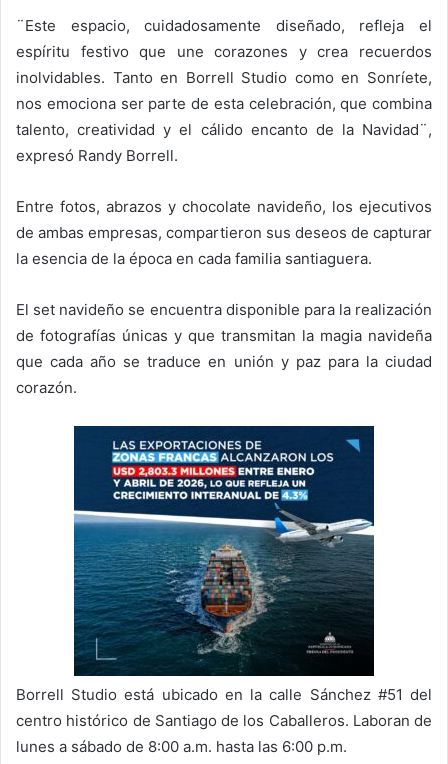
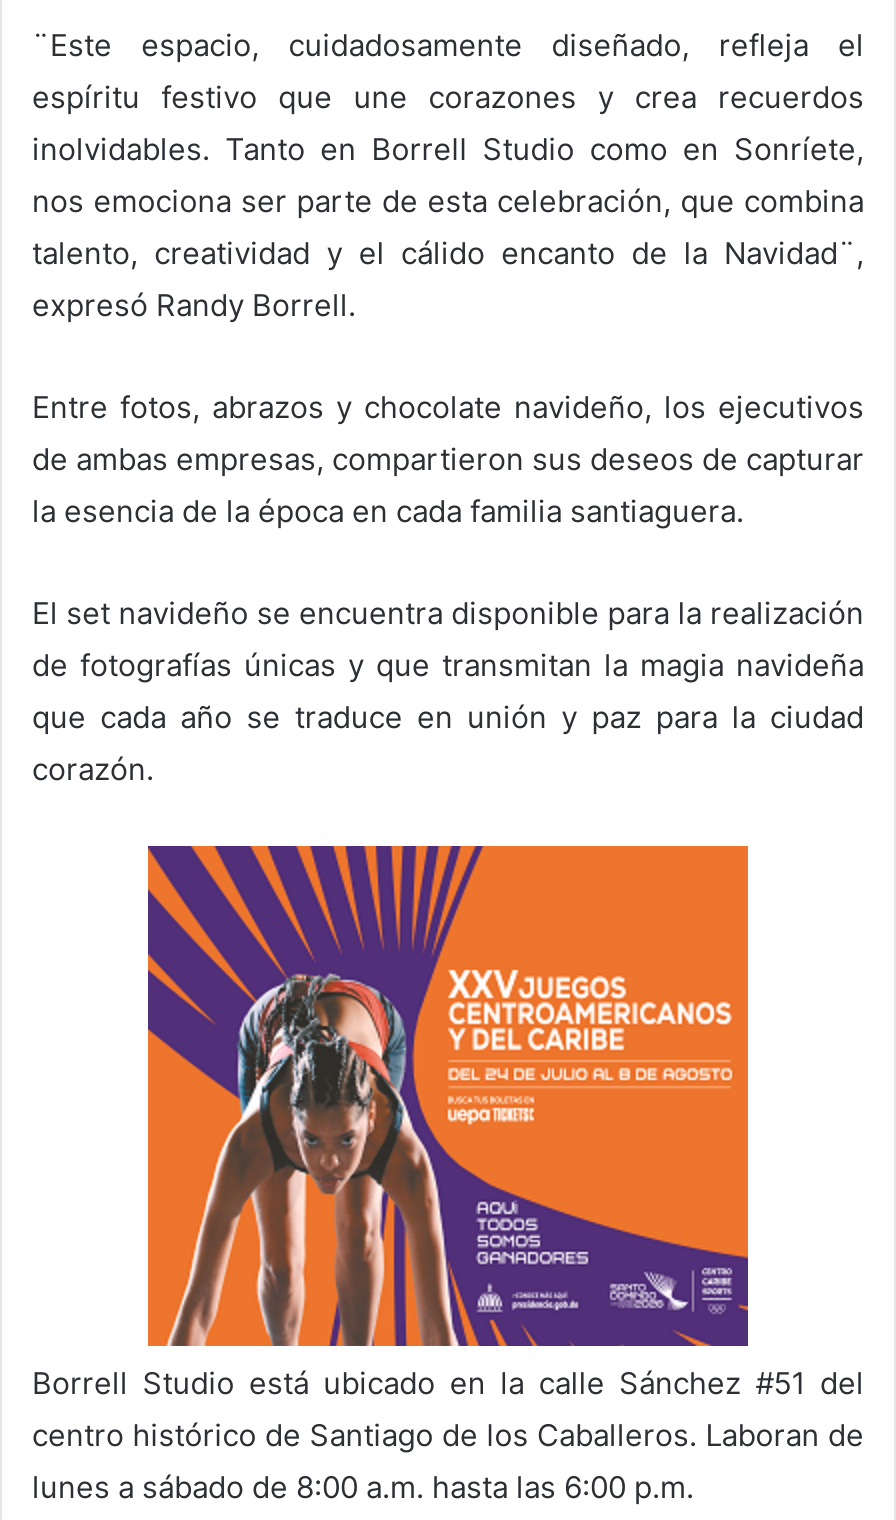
- [image]
+ [image]
